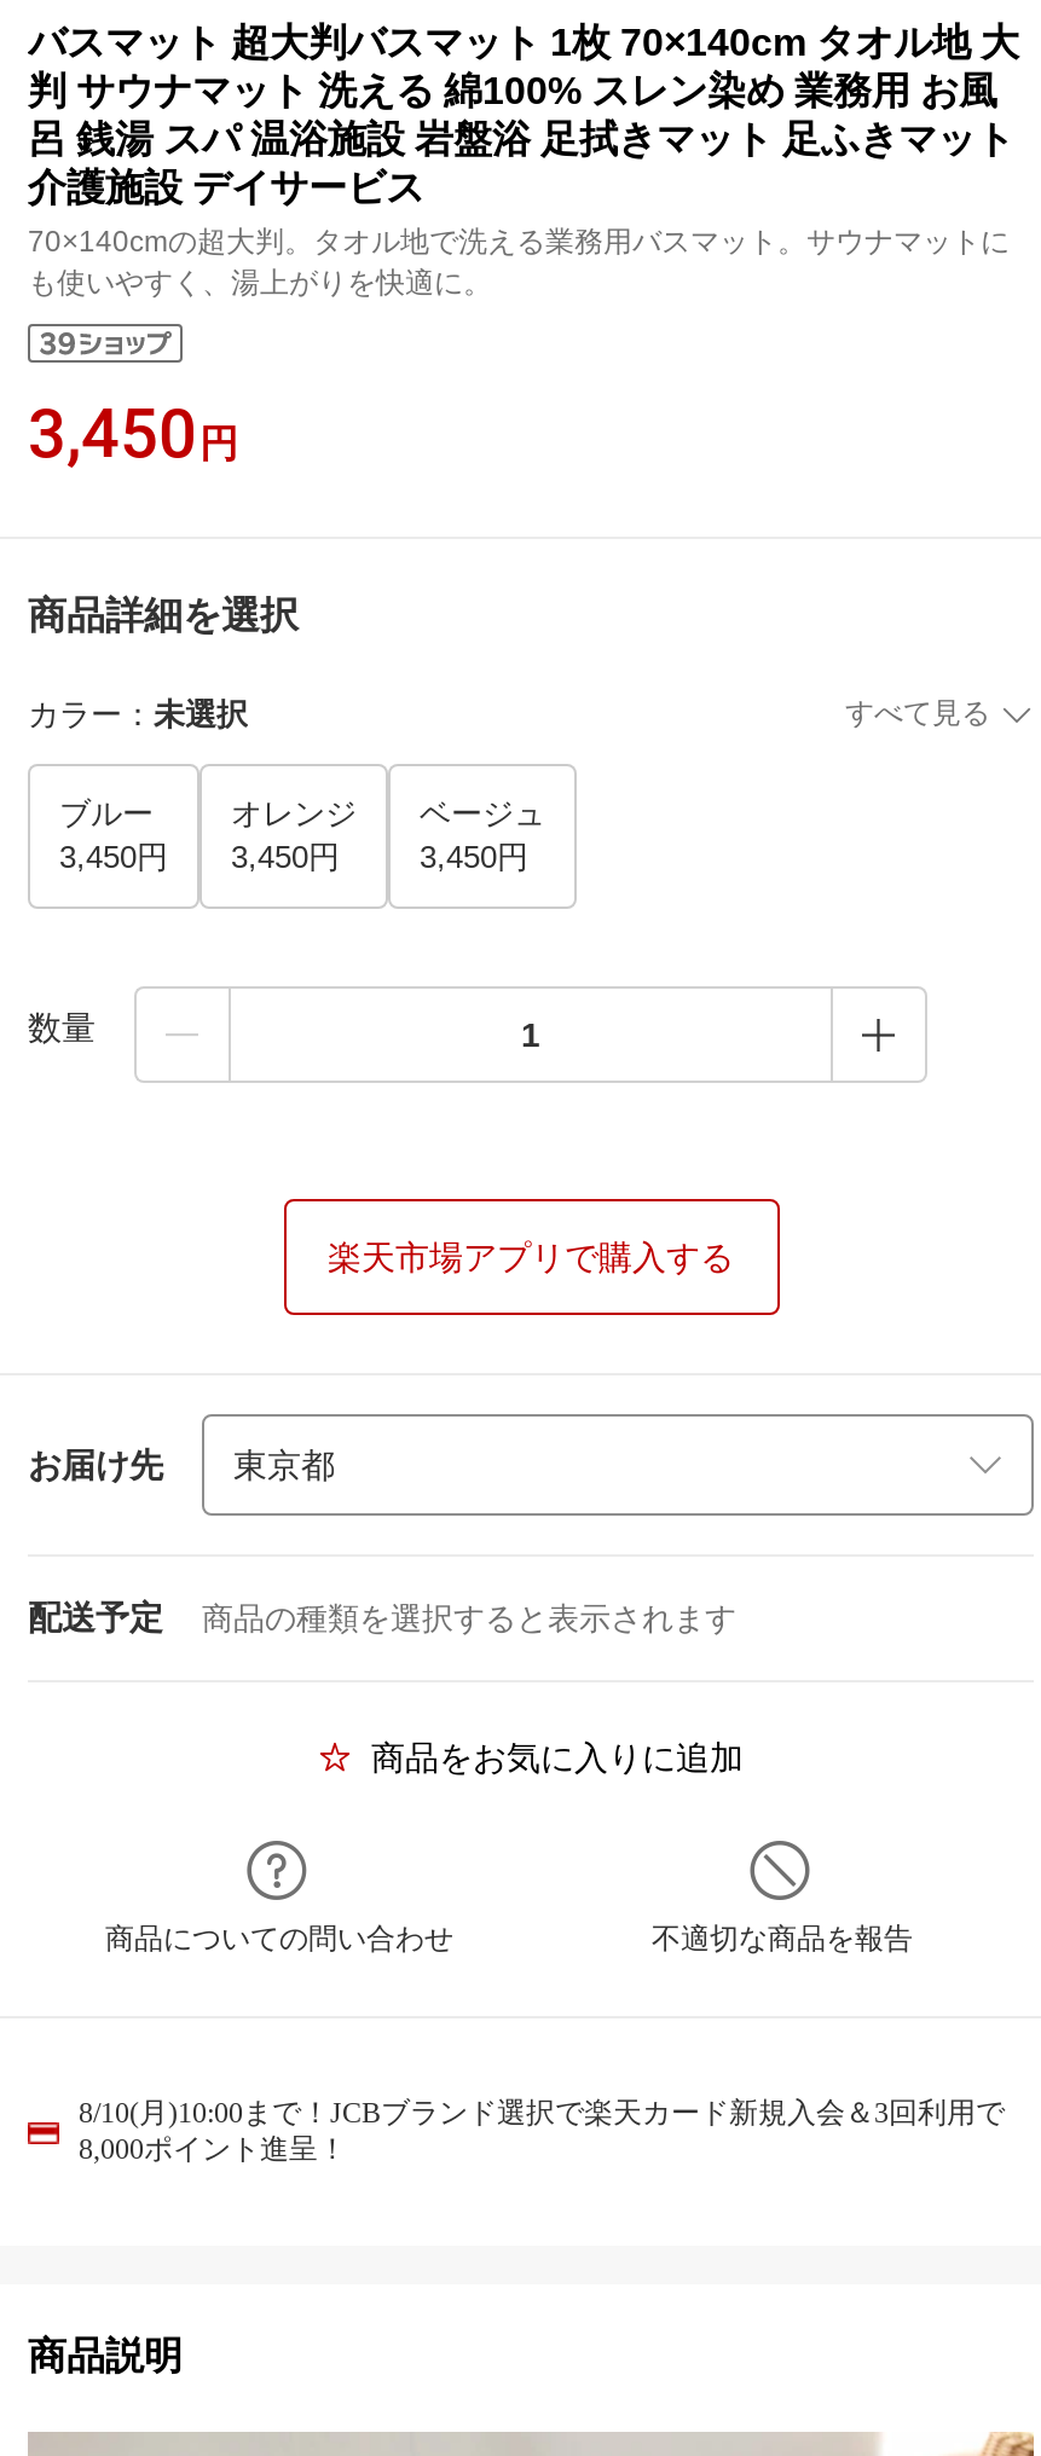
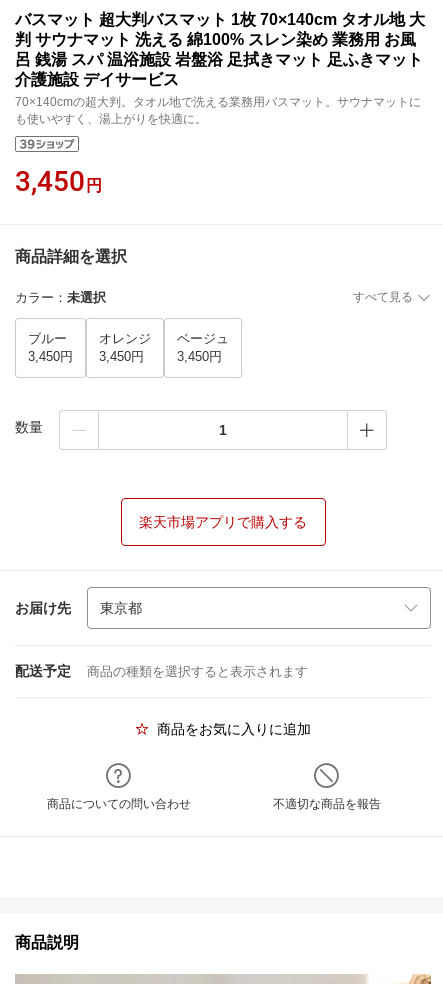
- 8/10(月)10:00まで！JCBブランド選択で楽天カード新規入会＆3回利用で
- 8,000ポイント進呈！
